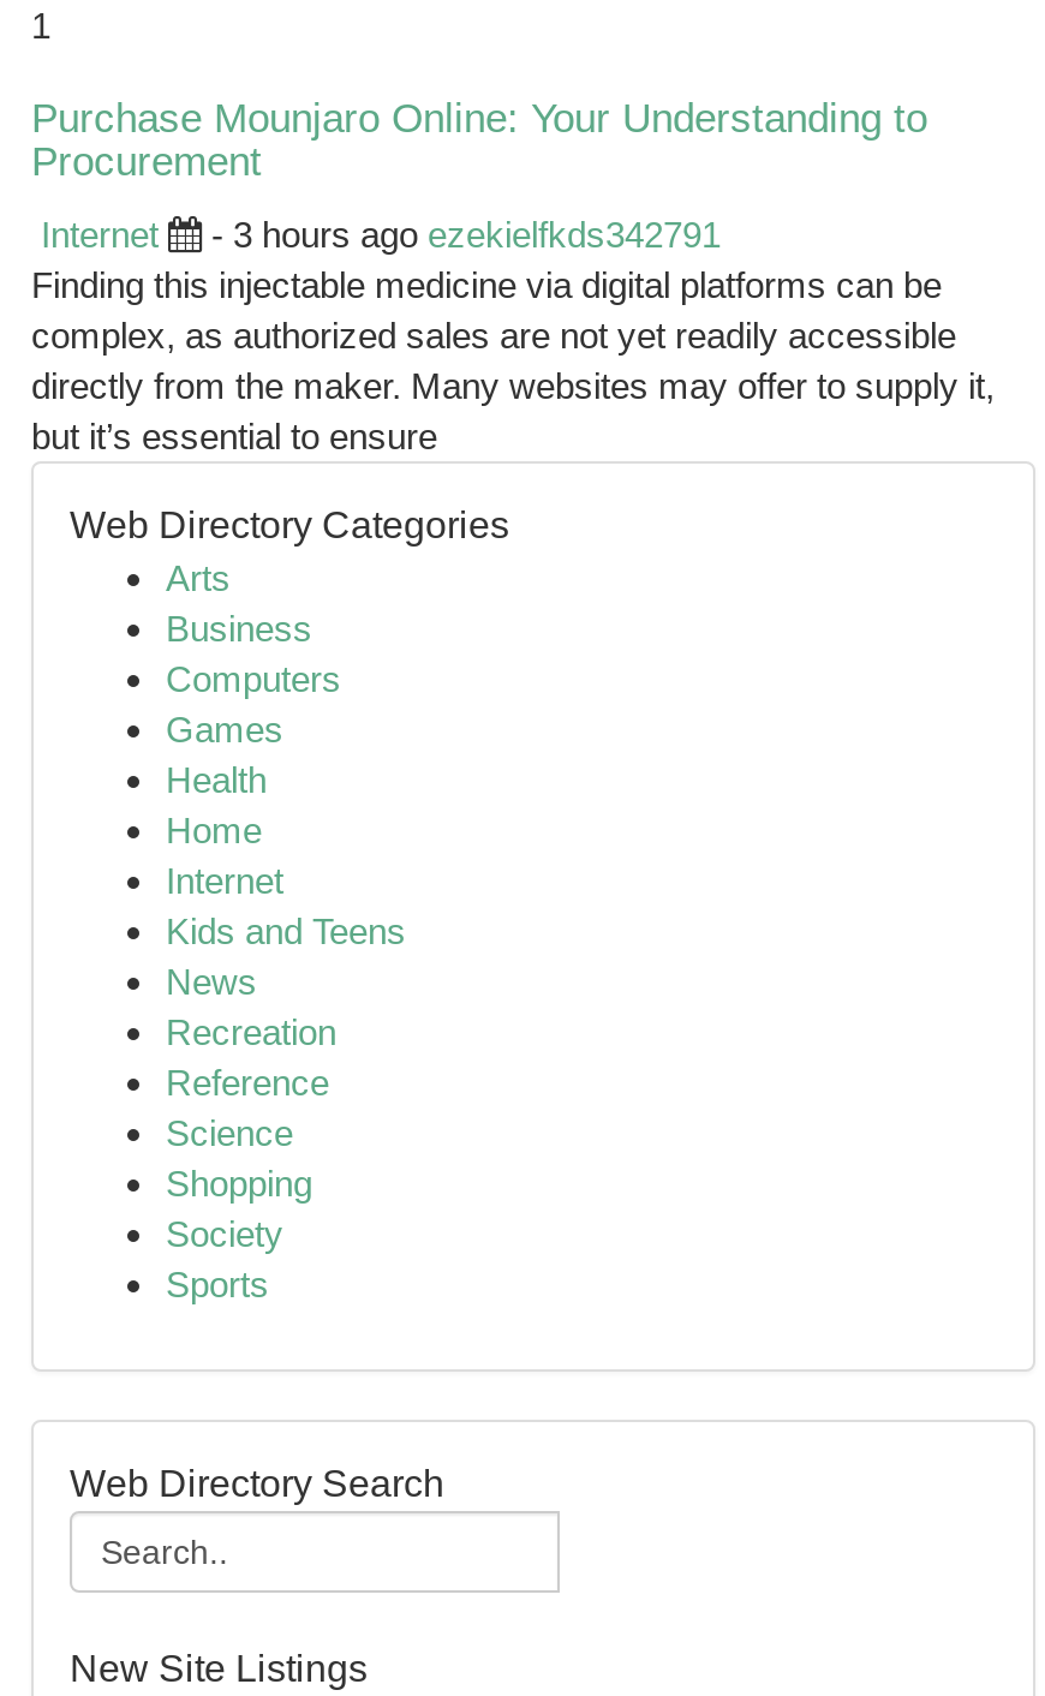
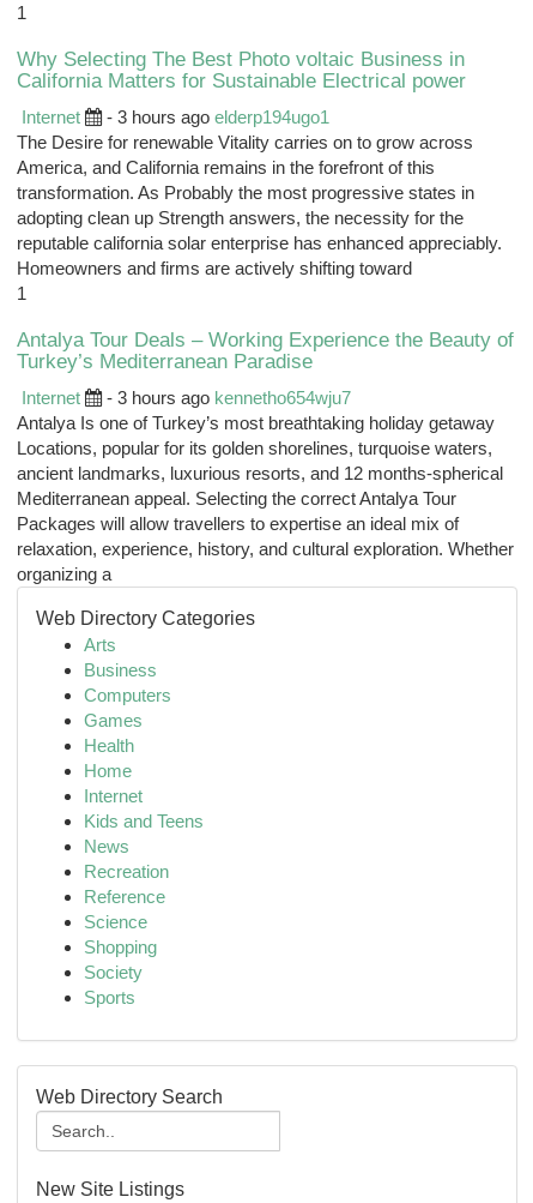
- Purchase Mounjaro Online: Your Understanding to
- Procurement
+ Why Selecting The Best Photo voltaic Business in
+ California Matters for Sustainable Electrical power

- - 3 hours ago ezekielfkds342791
- Finding this injectable medicine via digital platforms can be
- complex, as authorized sales are not yet readily accessible
- directly from the maker. Many websites may offer to supply it,
- but it’s essential to ensure
+ - 3 hours ago elderp194ugo1
+ The Desire for renewable Vitality carries on to grow across
+ America, and California remains in the forefront of this
+ transformation. As Probably the most progressive states in
+ adopting clean up Strength answers, the necessity for the
+ reputable california solar enterprise has enhanced appreciably.
+ Homeowners and firms are actively shifting toward
+ 1
+ Antalya Tour Deals – Working Experience the Beauty of
+ Turkey’s Mediterranean Paradise
+ Internet
+ - 3 hours ago kennetho654wju7
+ Antalya Is one of Turkey’s most breathtaking holiday getaway
+ Locations, popular for its golden shorelines, turquoise waters,
+ ancient landmarks, luxurious resorts, and 12 months-spherical
+ Mediterranean appeal. Selecting the correct Antalya Tour
+ Packages will allow travellers to expertise an ideal mix of
+ relaxation, experience, history, and cultural exploration. Whether
+ organizing a
